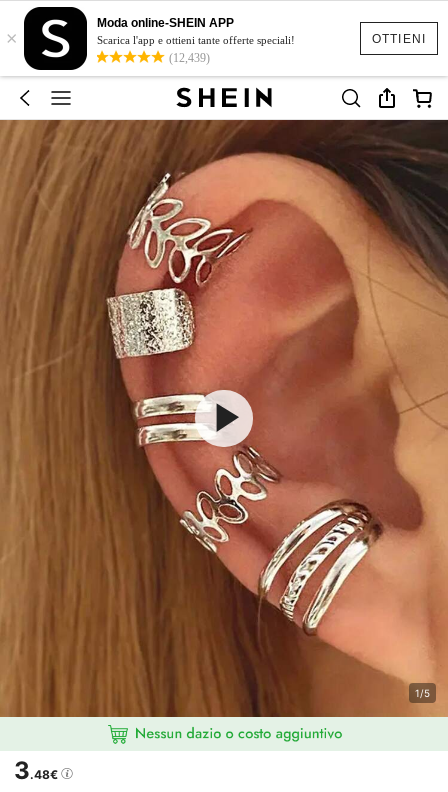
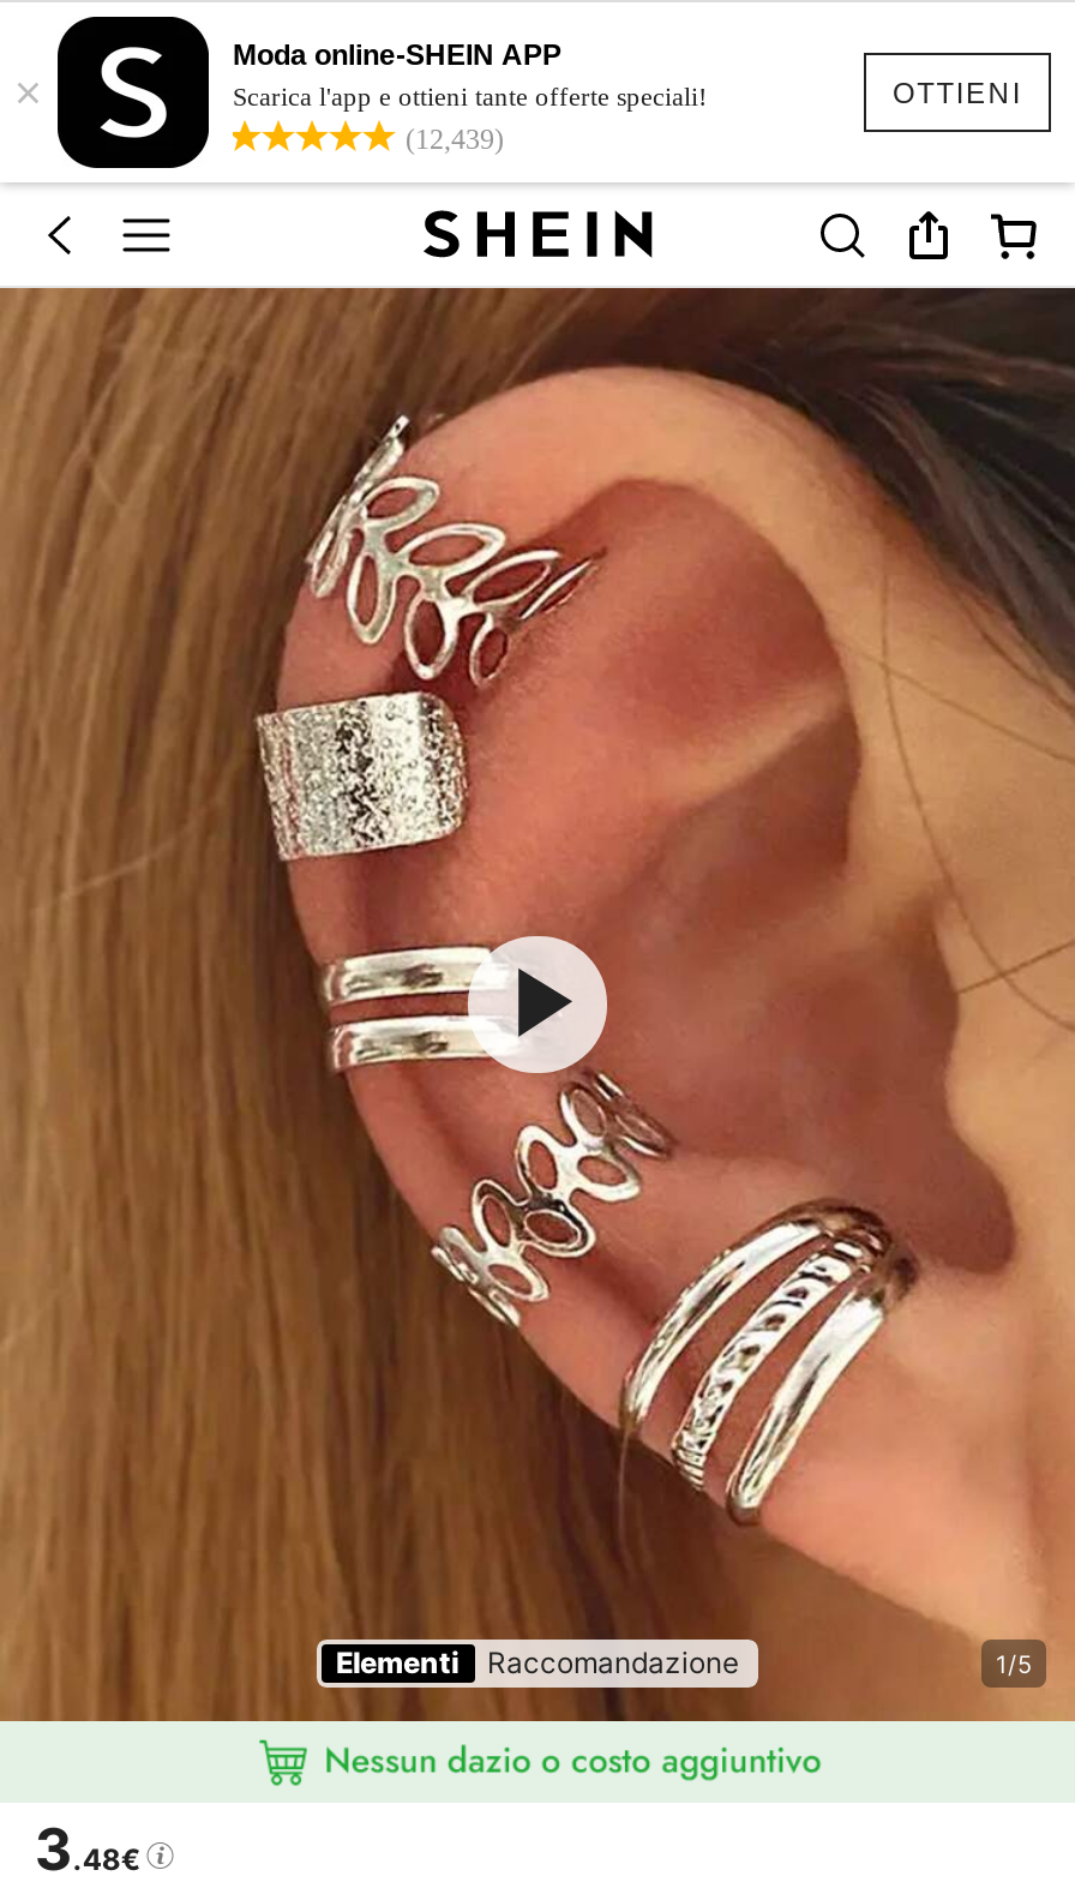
+ Elementi
+ Raccomandazione
